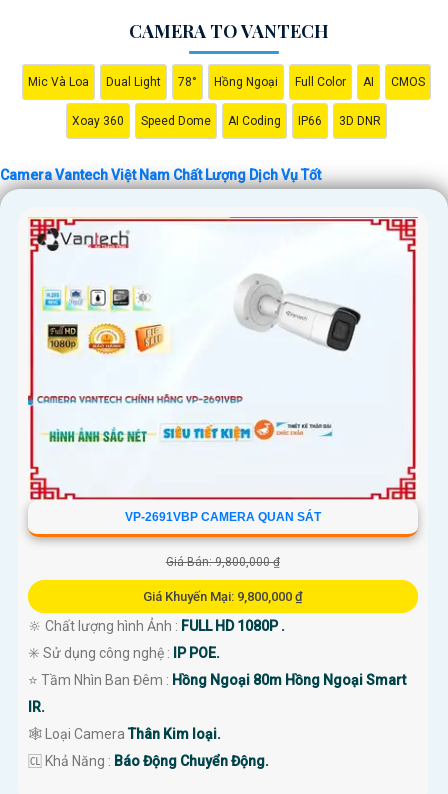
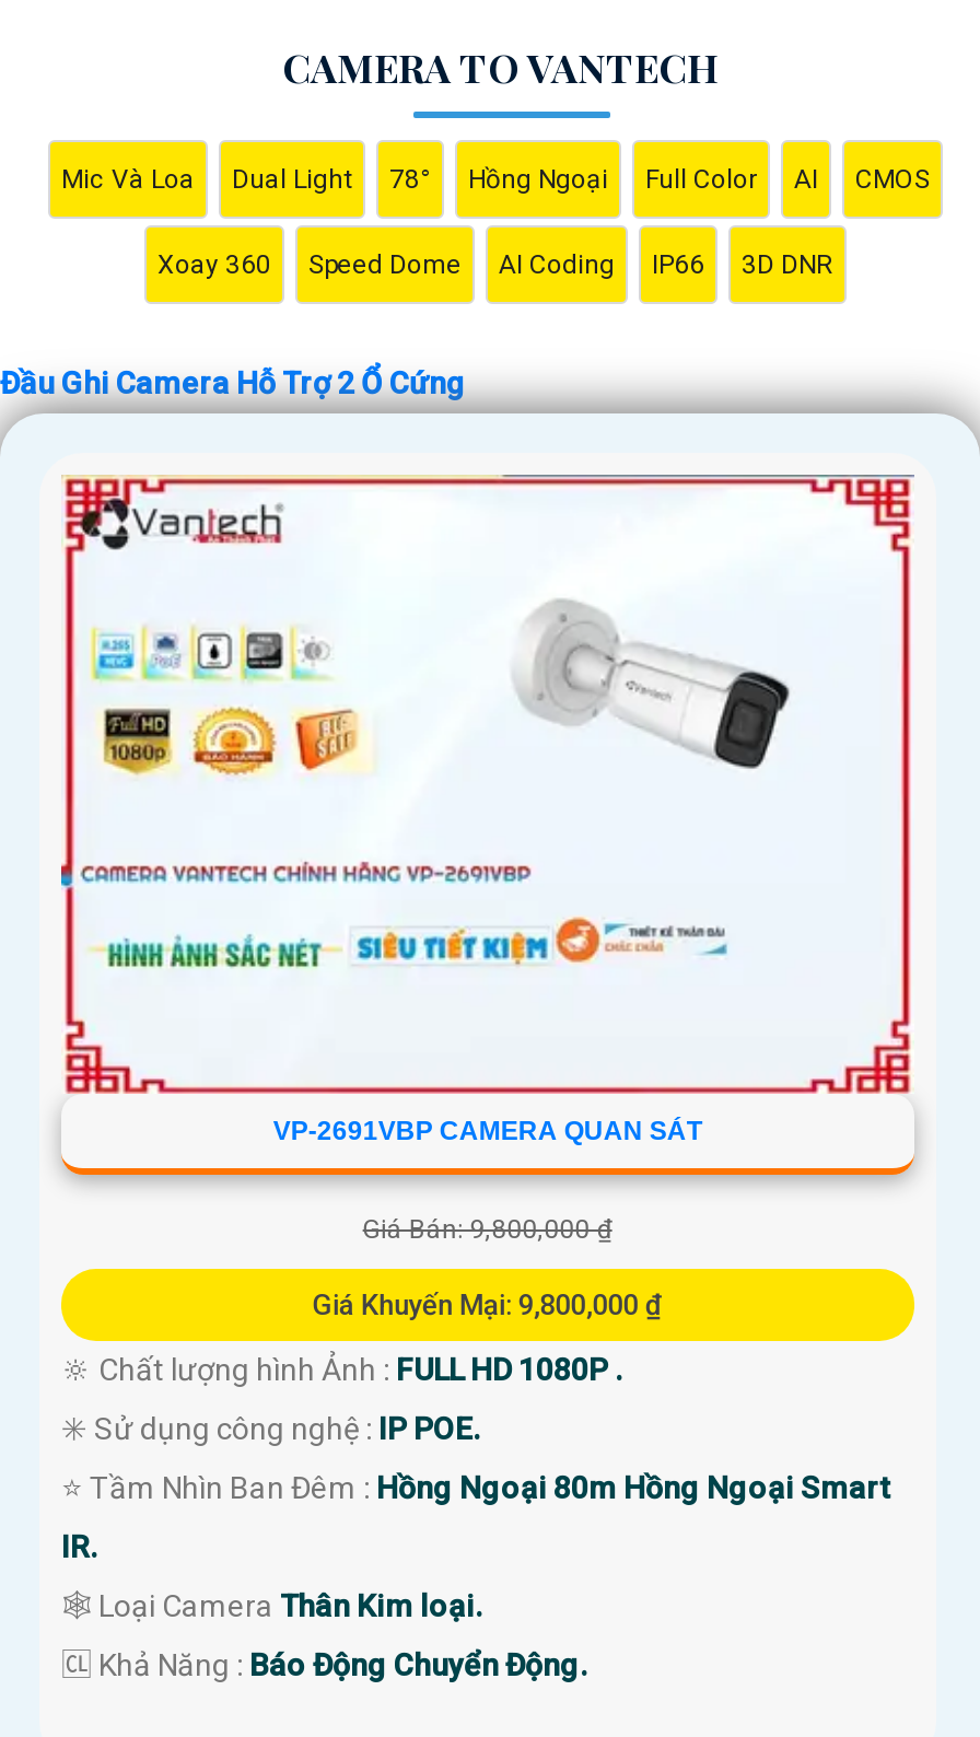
- Camera Vantech Việt Nam Chất Lượng Dịch Vụ Tốt
+ Đầu Ghi Camera Hỗ Trợ 2 Ổ Cứng
